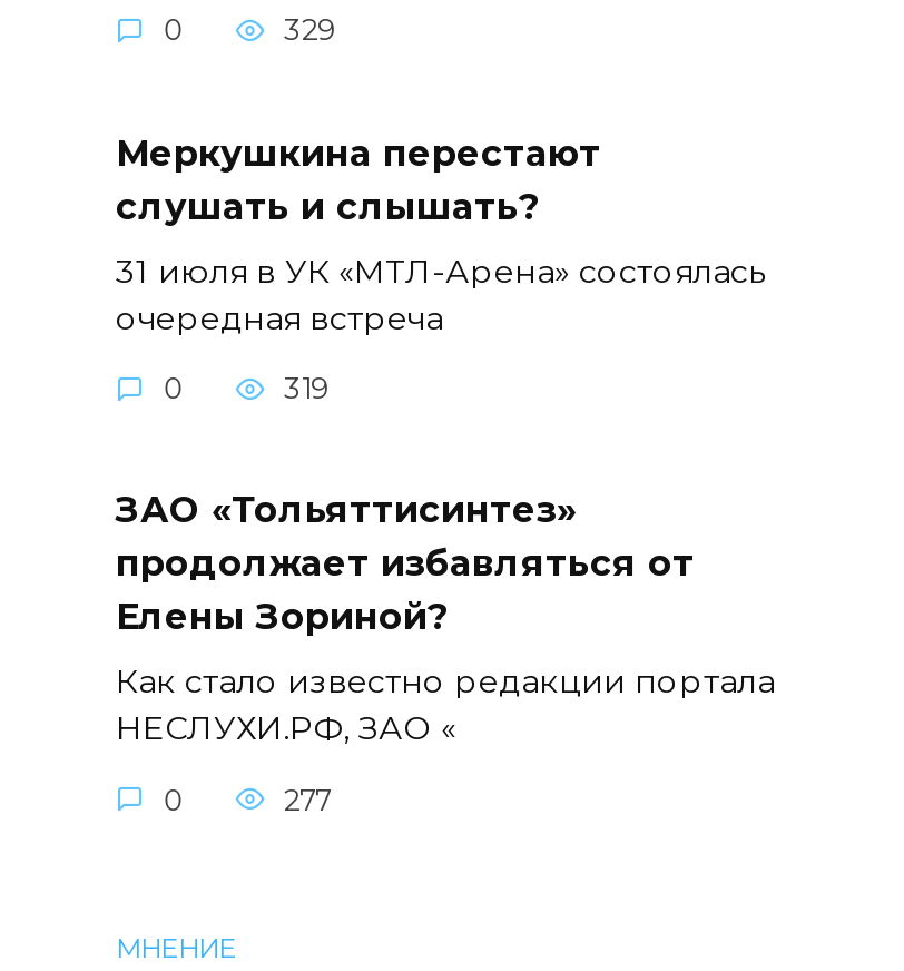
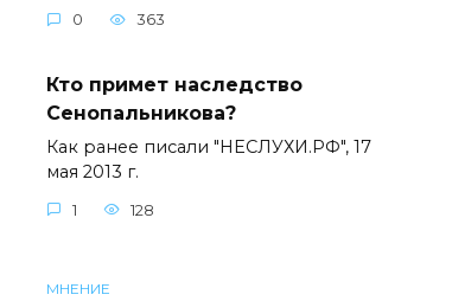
- 329
- Меркушкина перестают
- слушать и слышать?
- 31 июля в УК «МТЛ-Арена» состоялась
- очередная встреча
- 0
- 319
- ЗАО «Тольяттисинтез»
- продолжает избавляться от
- Елены Зориной?
- Как стало известно редакции портала
- НЕСЛУХИ.РФ, ЗАО «
- 0
- 277
+ 363
+ Кто примет наследство
+ Сенопальникова?
+ Как ранее писали "НЕСЛУХИ.РФ", 17
+ мая 2013 г.
+ 1
+ 128
